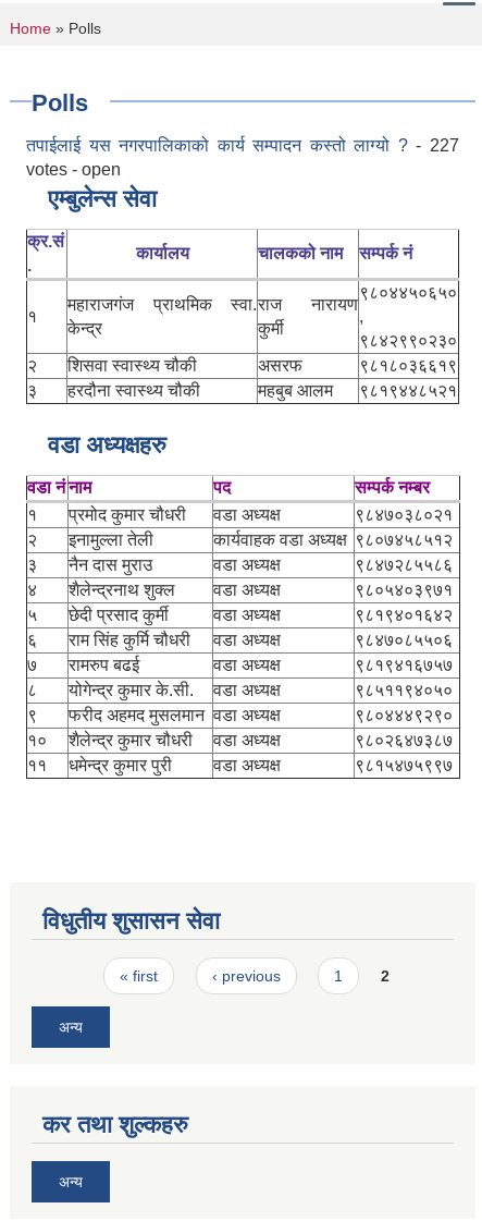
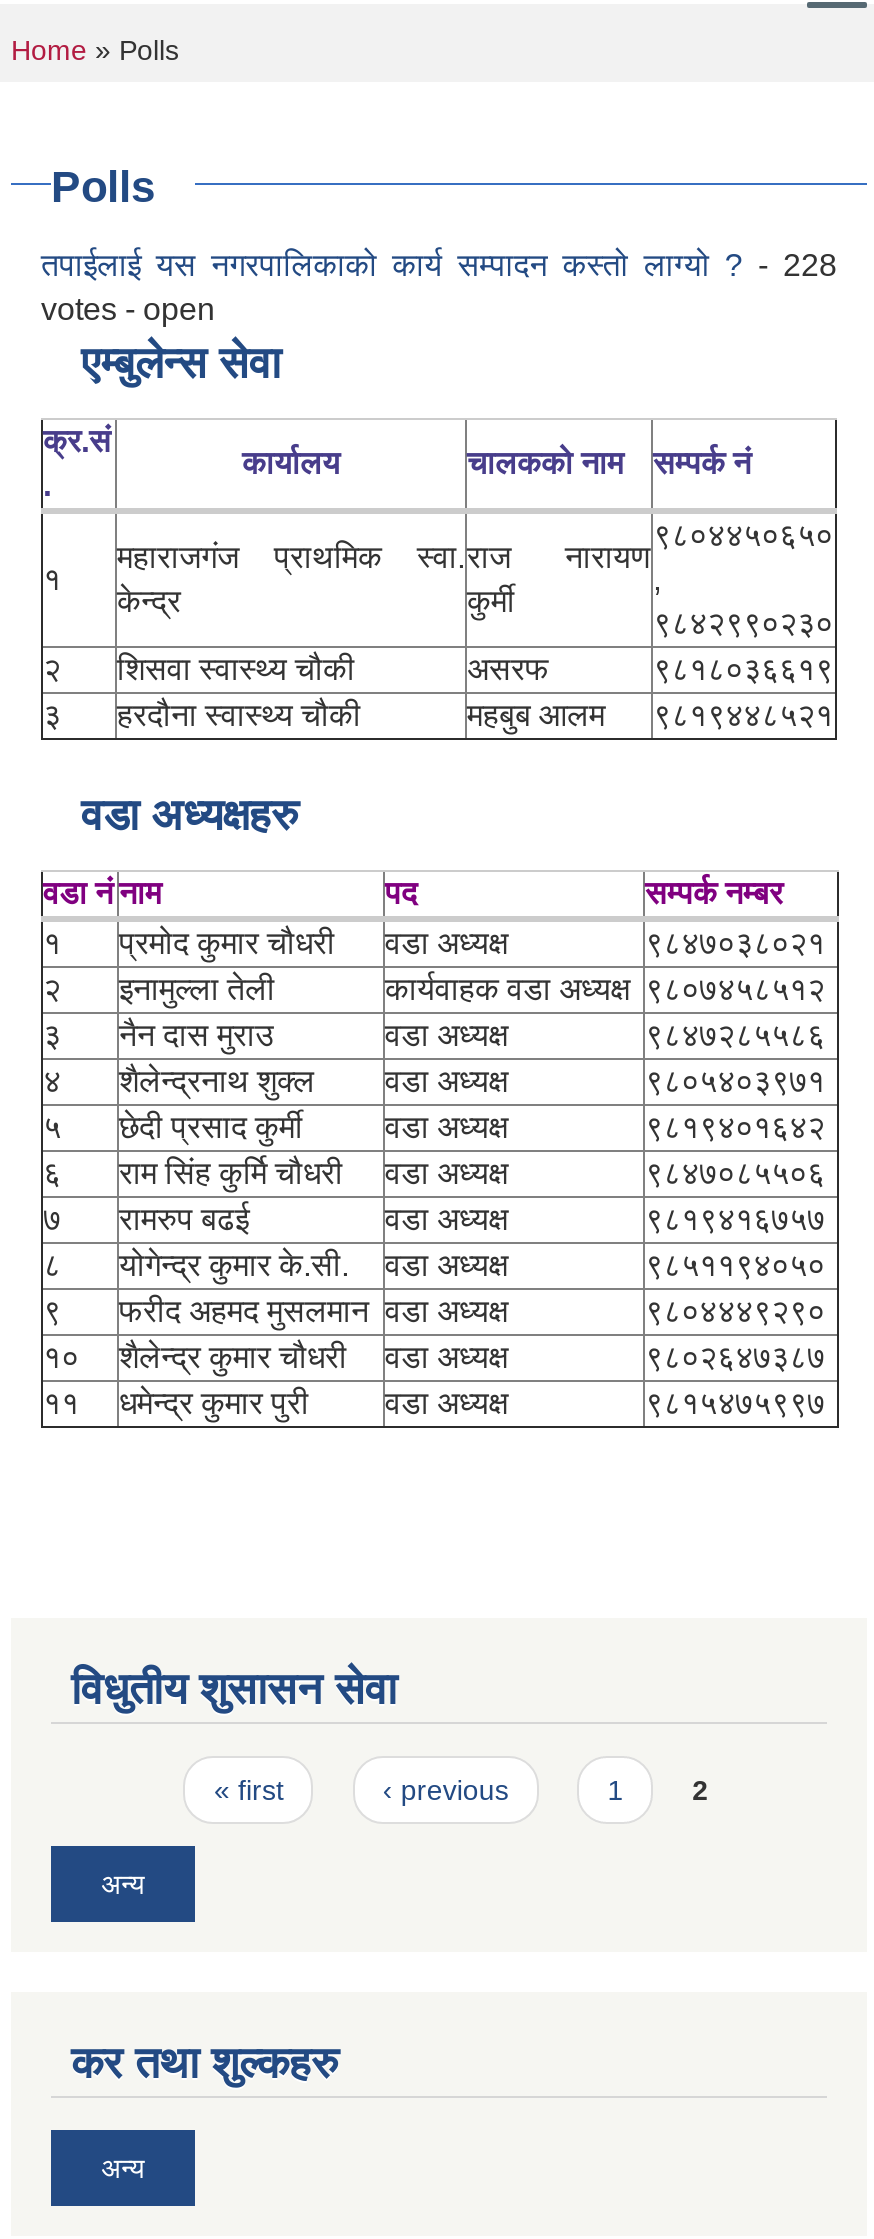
- तपाईलाई यस नगरपालिकाको कार्य सम्पादन कस्तो लाग्यो ? - 227
+ तपाईलाई यस नगरपालिकाको कार्य सम्पादन कस्तो लाग्यो ? - 228
